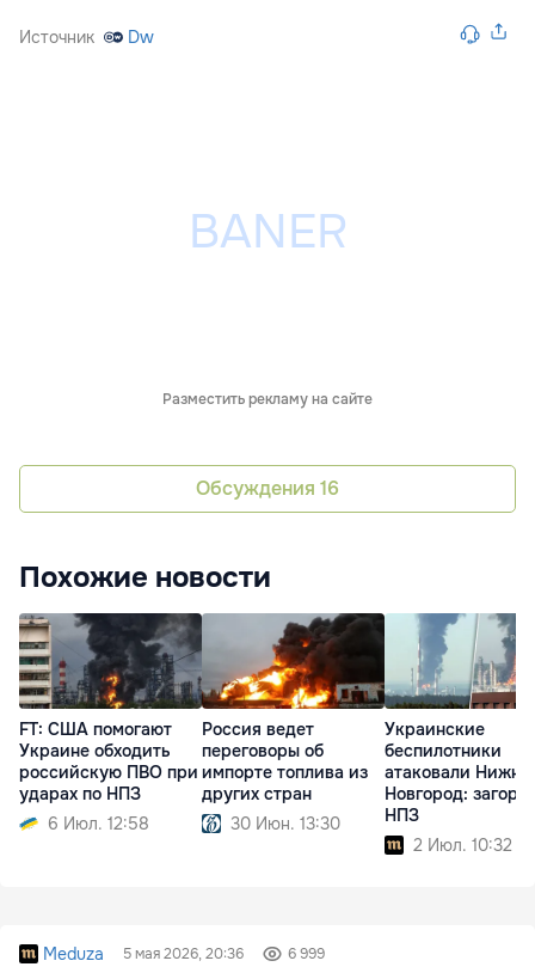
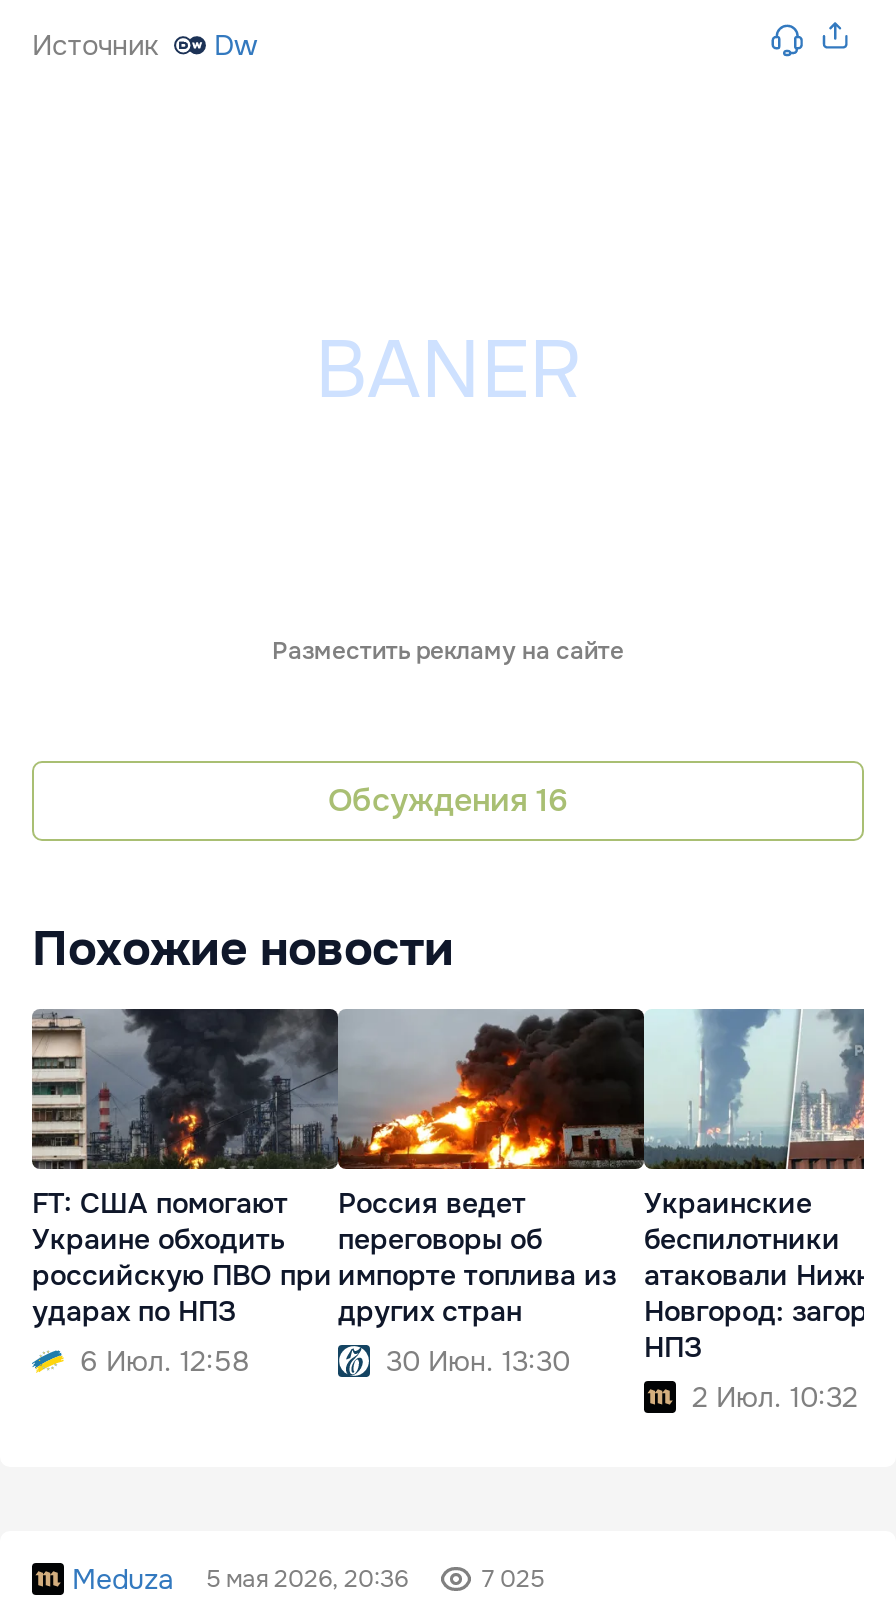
- 6 999
+ 7 025
